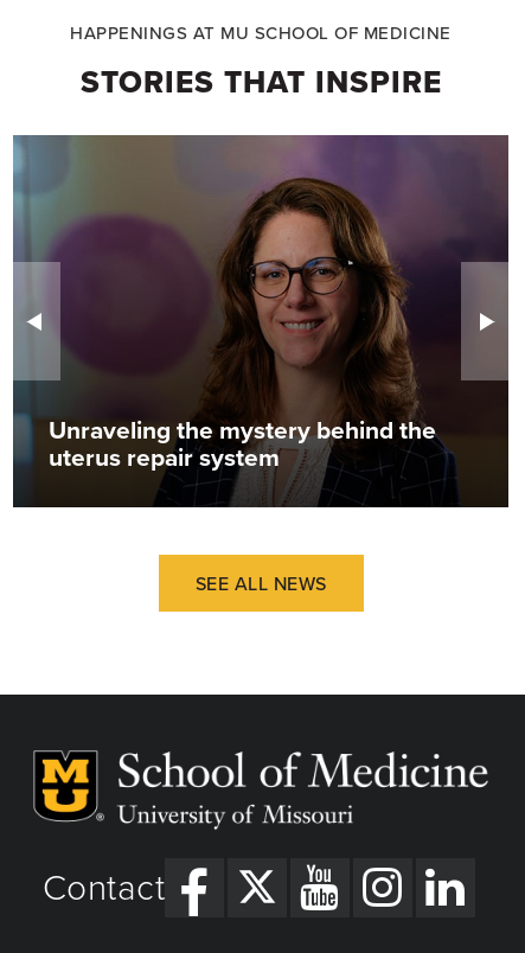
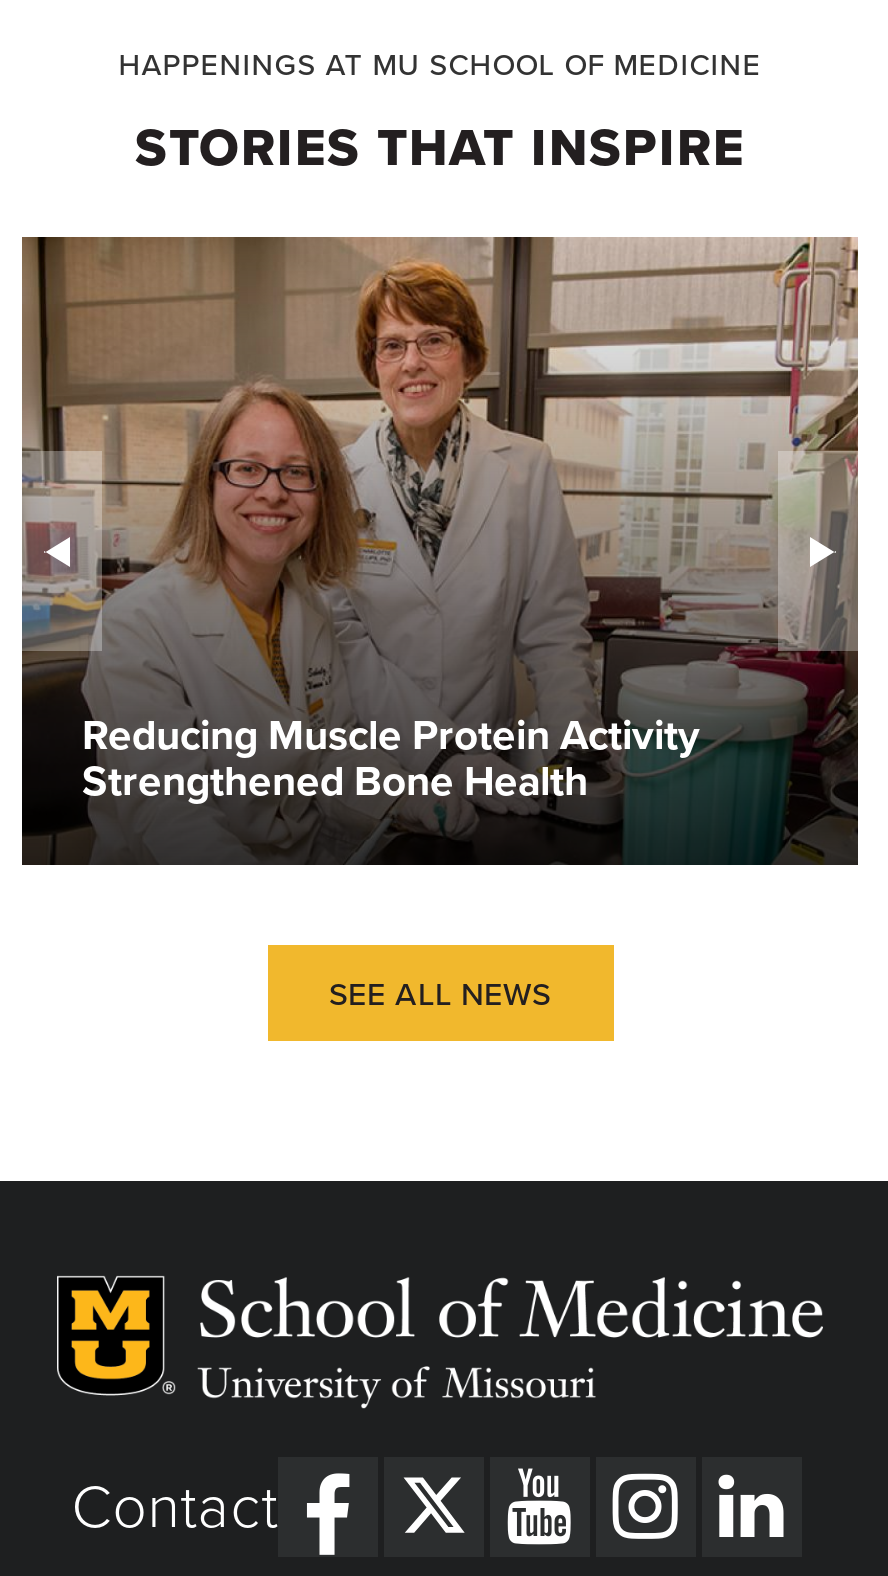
- [image]
- Unraveling the mystery behind the
- uterus repair system
+ [image]
+ Reducing Muscle Protein Activity
+ Strengthened Bone Health
